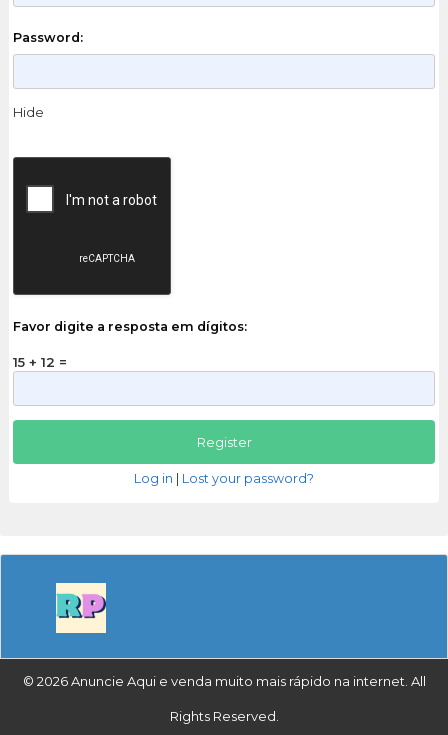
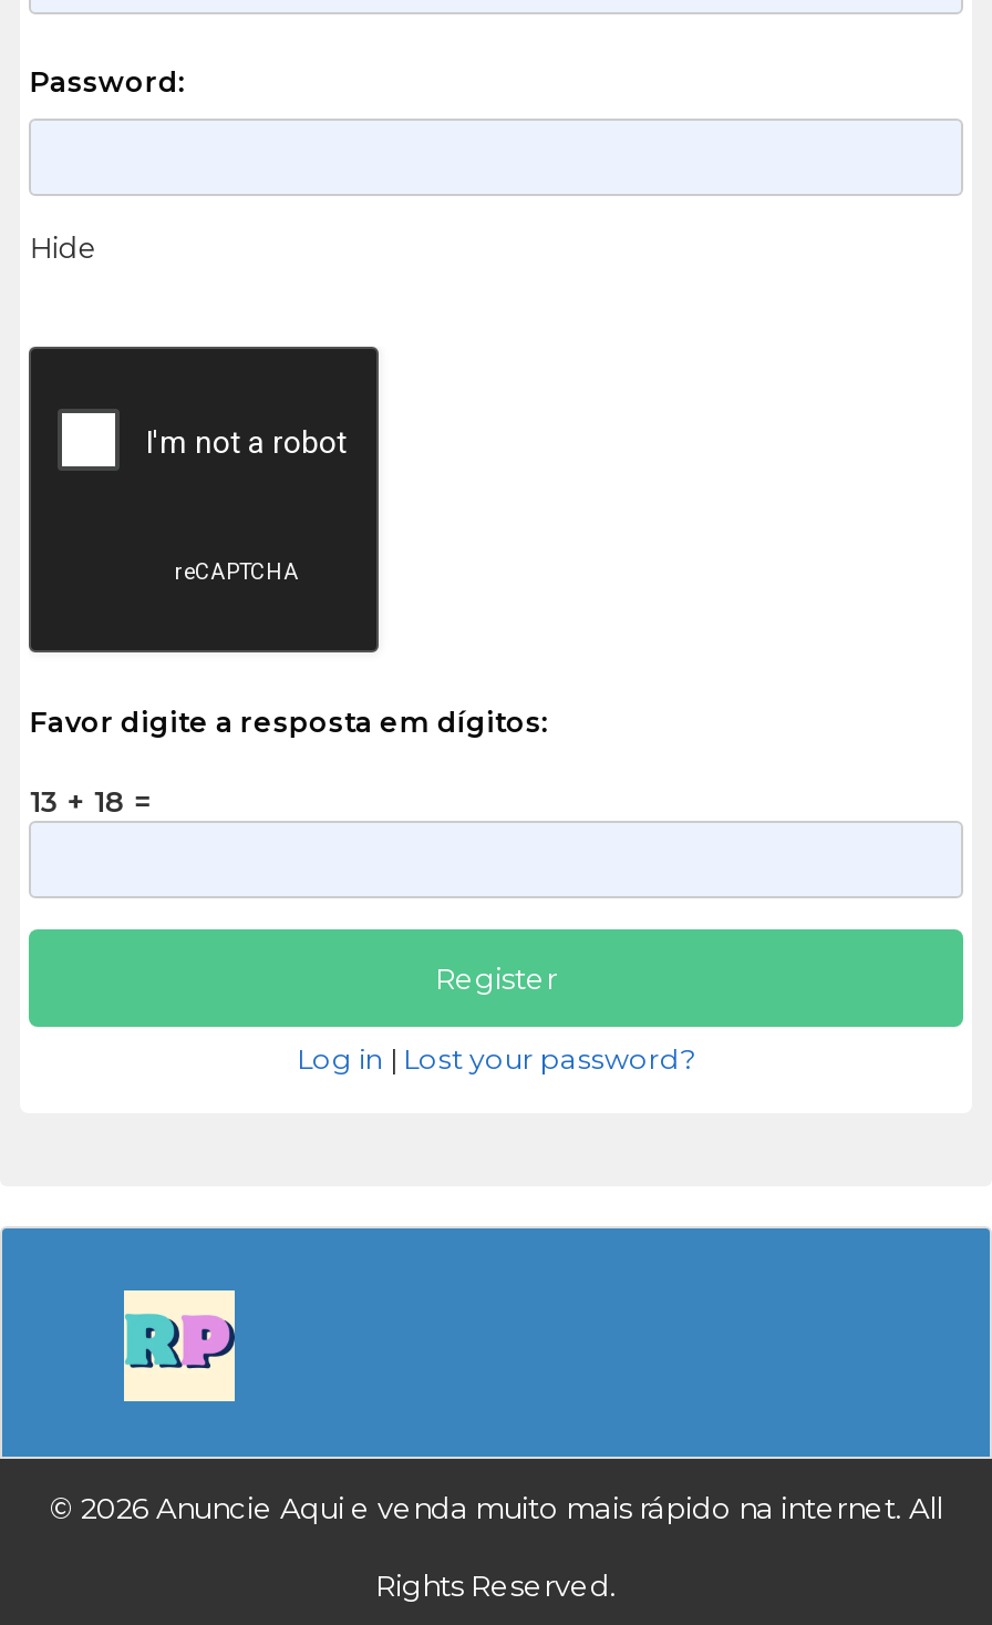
- 15 + 12 =
+ 13 + 18 =
